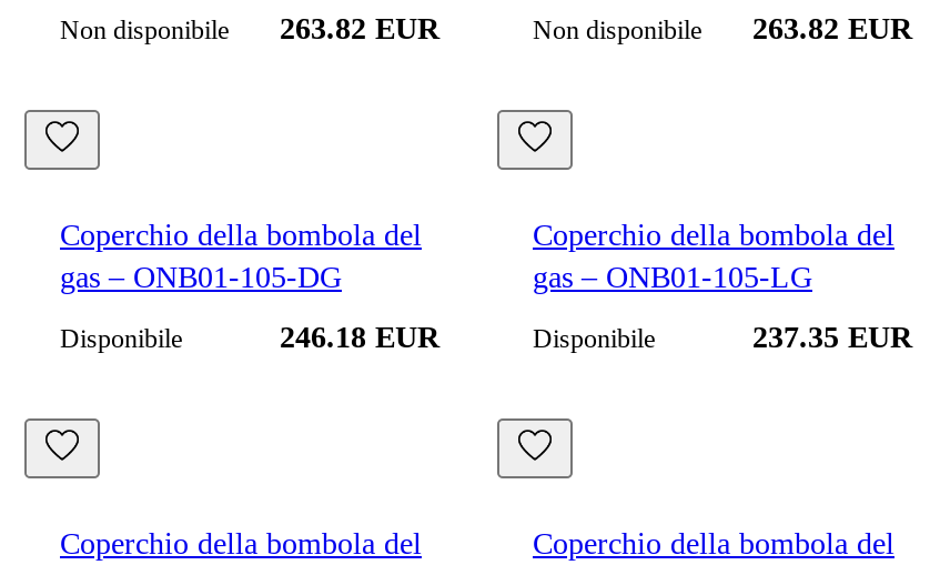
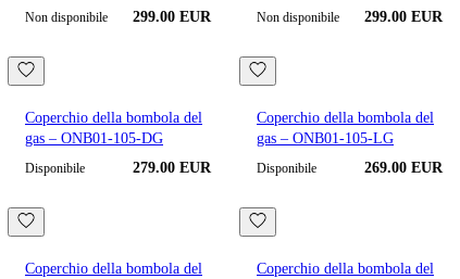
- Non disponibile 263.82 EUR
+ Non disponibile 299.00 EUR

- Non disponibile 263.82 EUR
+ Non disponibile 299.00 EUR

- 246.18 EUR
+ 279.00 EUR

- 237.35 EUR
+ 269.00 EUR
